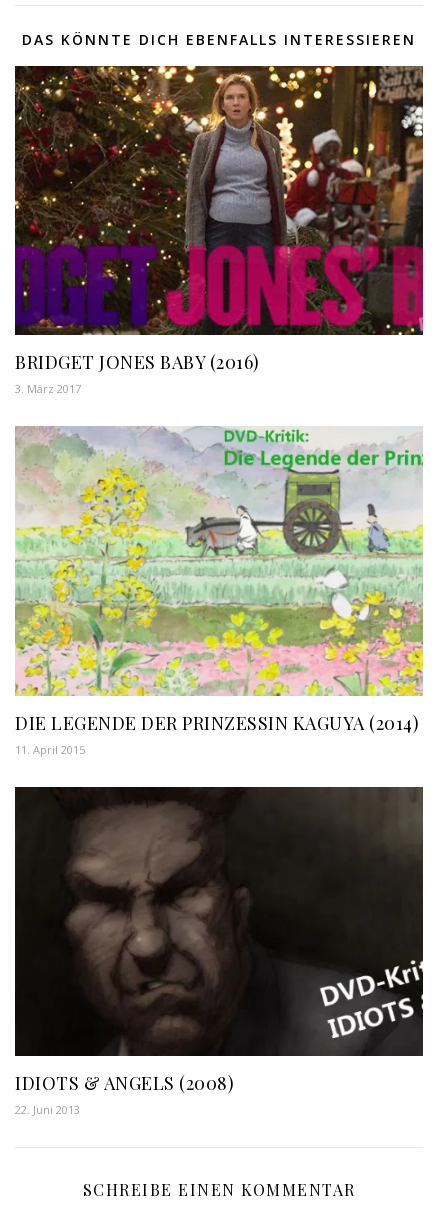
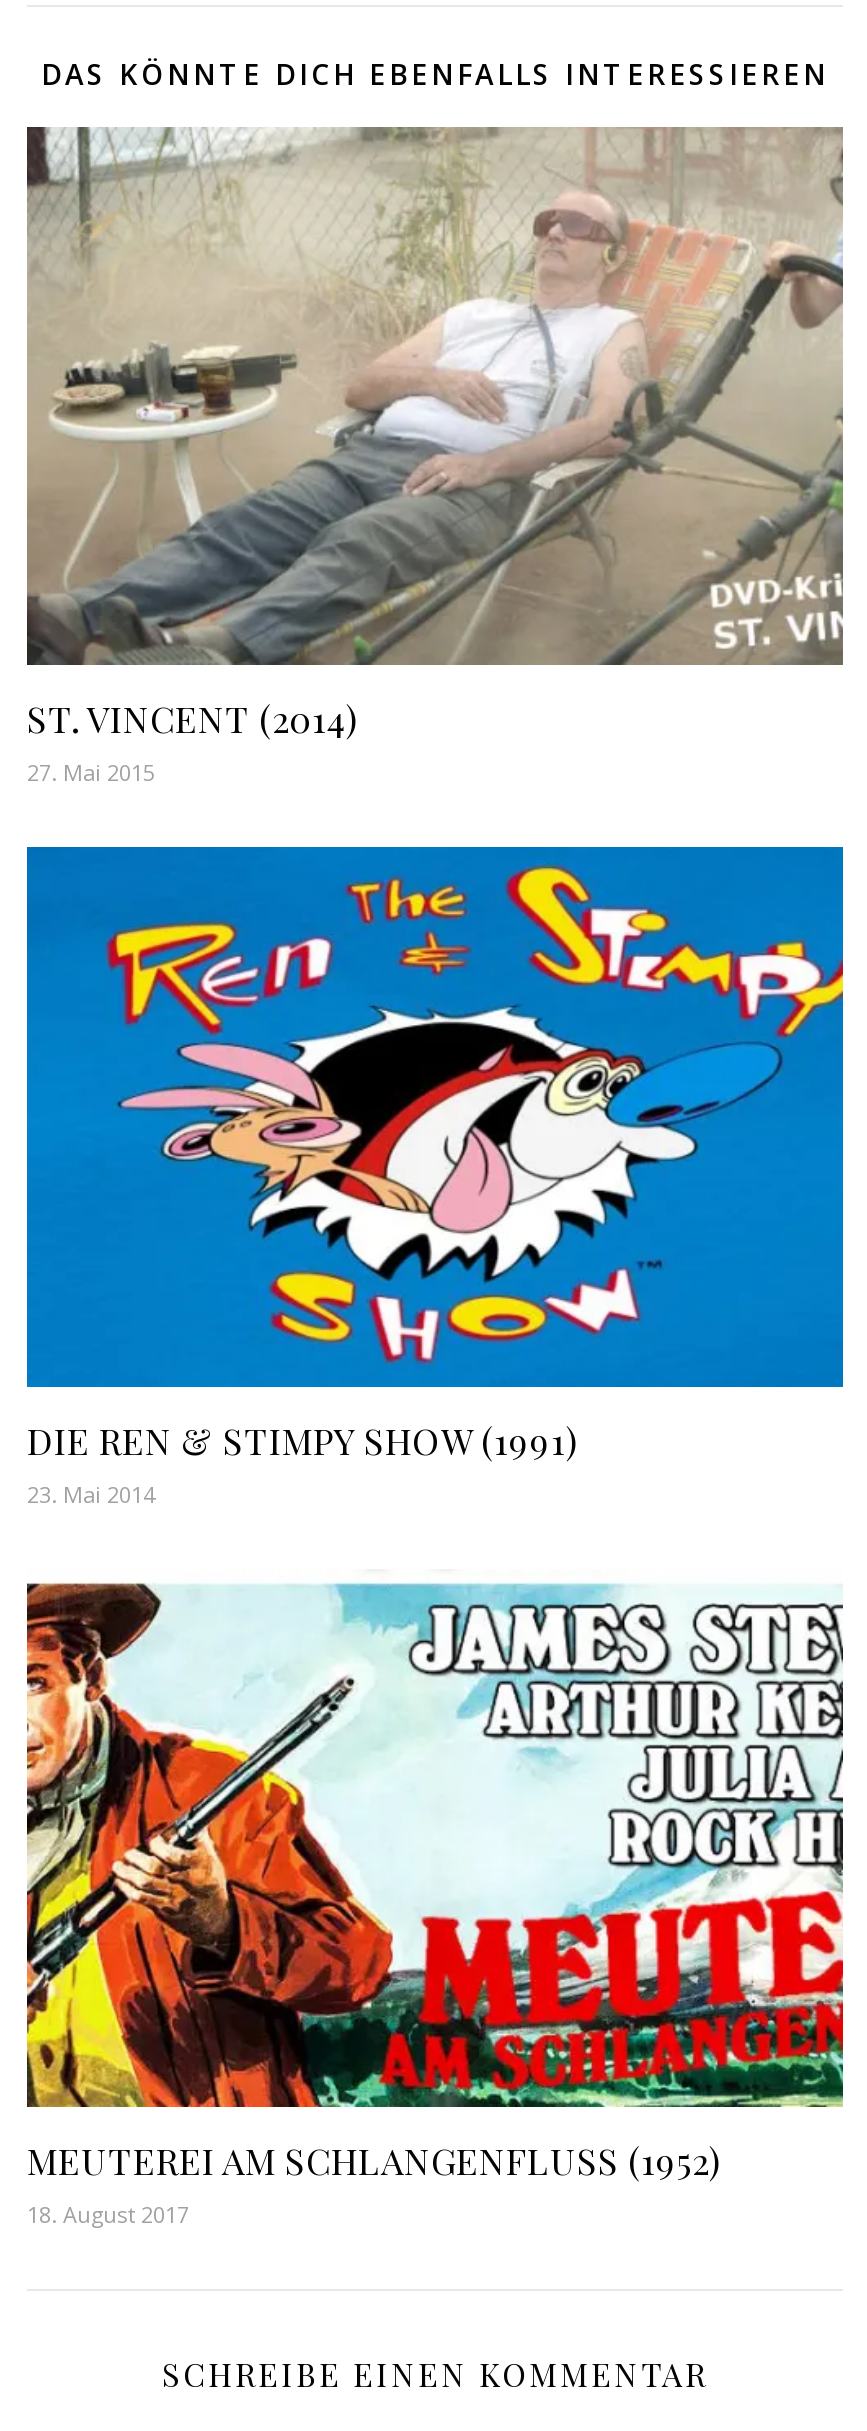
- [image]
- BRIDGET JONES BABY (2016)
- 3. März 2017
+ [image]
+ ST. VINCENT (2014)
+ 27. Mai 2015

- [image]
- DIE LEGENDE DER PRINZESSIN KAGUYA (2014)
- 11. April 2015
+ [image]
+ DIE REN & STIMPY SHOW (1991)
+ 23. Mai 2014

- [image]
- IDIOTS & ANGELS (2008)
- 22. Juni 2013
+ [image]
+ MEUTEREI AM SCHLANGENFLUSS (1952)
+ 18. August 2017
